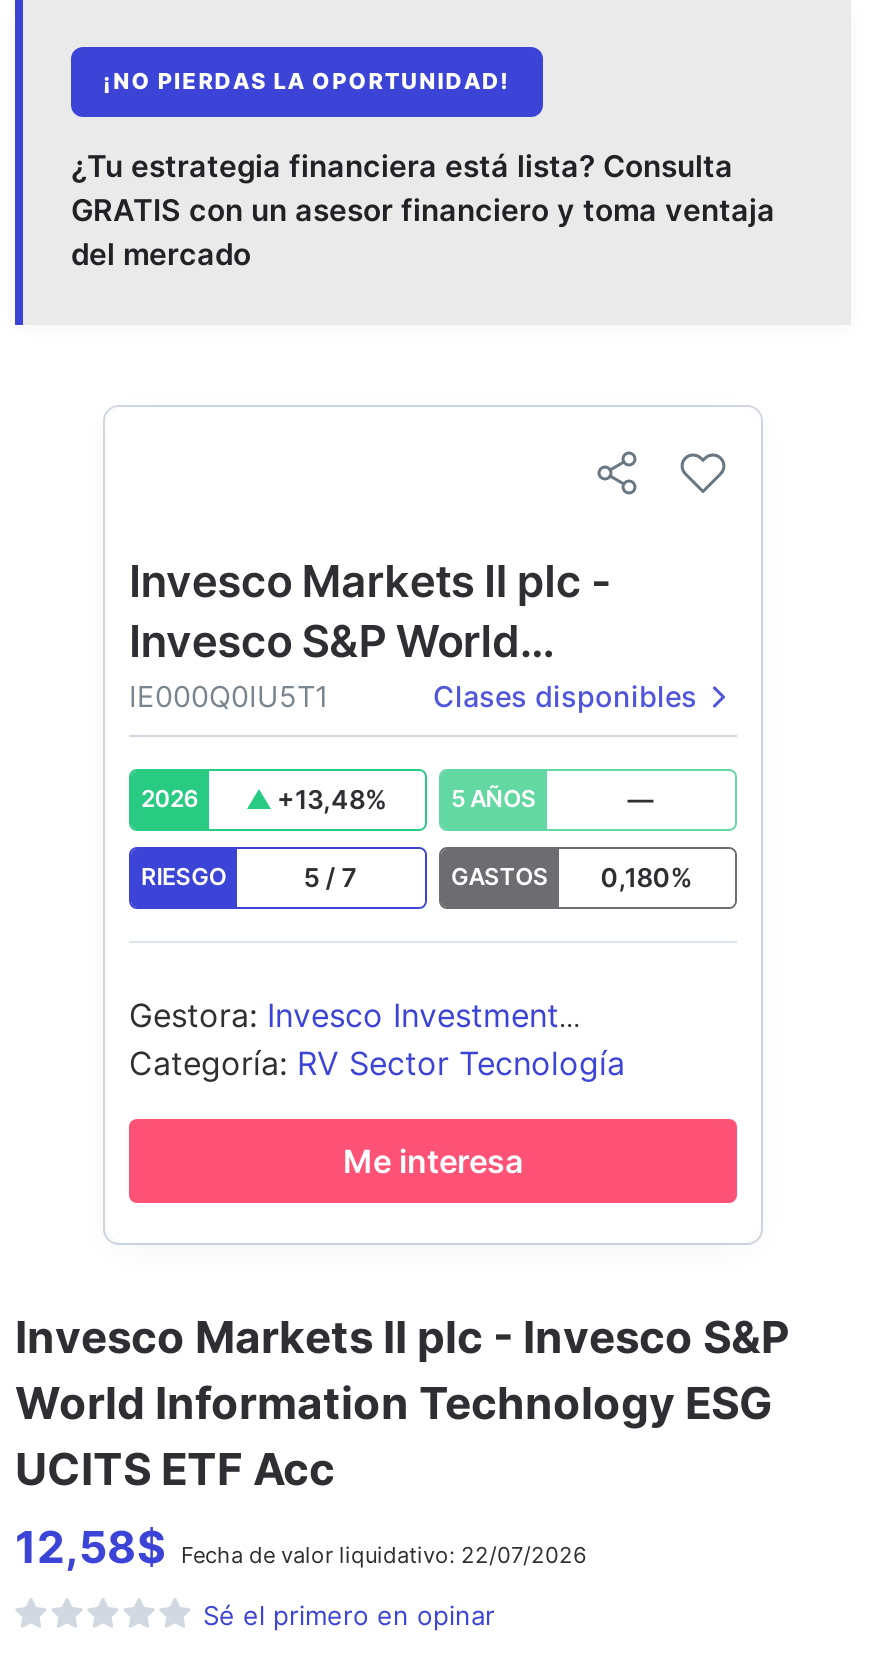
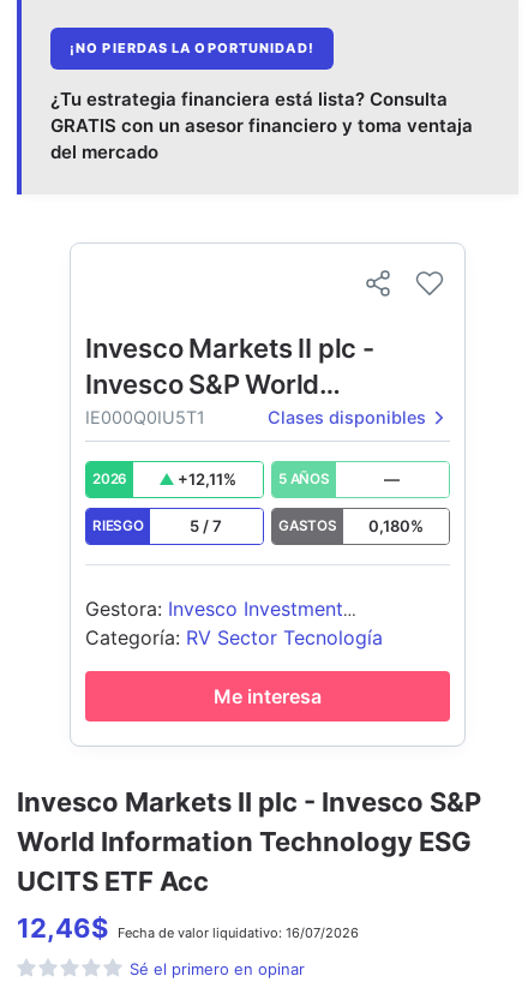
- +13,48%
+ +12,11%

- 12,58$ Fecha devalor liquidativo: 22/07/2026
+ 12,46$ Fecha devalor liquidativo: 16/07/2026
